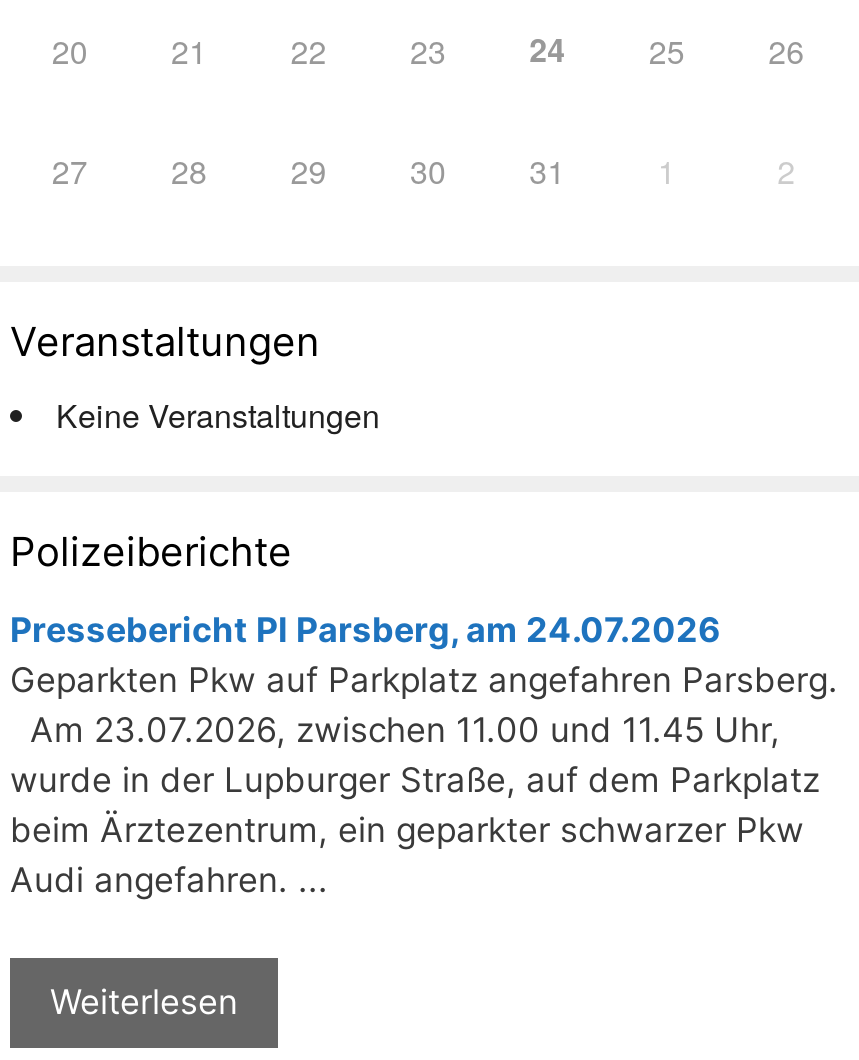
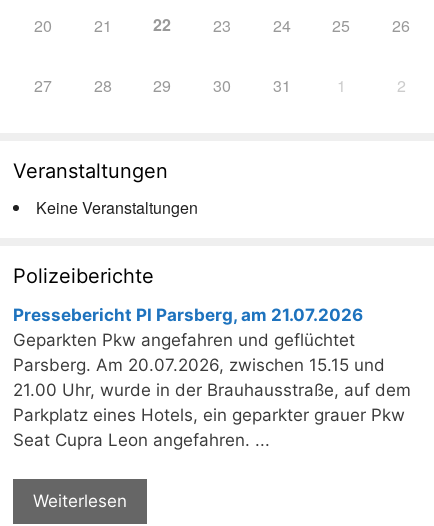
- Pressebericht PI Parsberg, am 24.07.2026
- Geparkten Pkw auf Parkplatz angefahren Parsberg.
- Am 23.07.2026, zwischen 11.00 und 11.45 Uhr,
- wurde in der Lupburger Straße, auf dem Parkplatz
- beim Ärztezentrum, ein geparkter schwarzer Pkw
- Audi angefahren. ...
+ Pressebericht PI Parsberg, am 21.07.2026
+ Geparkten Pkw angefahren und geflüchtet
+ Parsberg. Am 20.07.2026, zwischen 15.15 und
+ 21.00 Uhr, wurde in der Brauhausstraße, auf dem
+ Parkplatz eines Hotels, ein geparkter grauer Pkw
+ Seat Cupra Leon angefahren. ...
